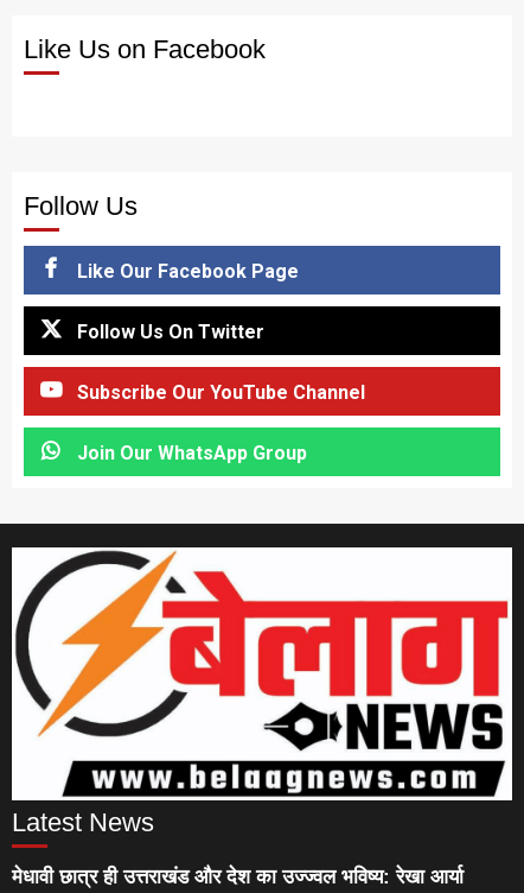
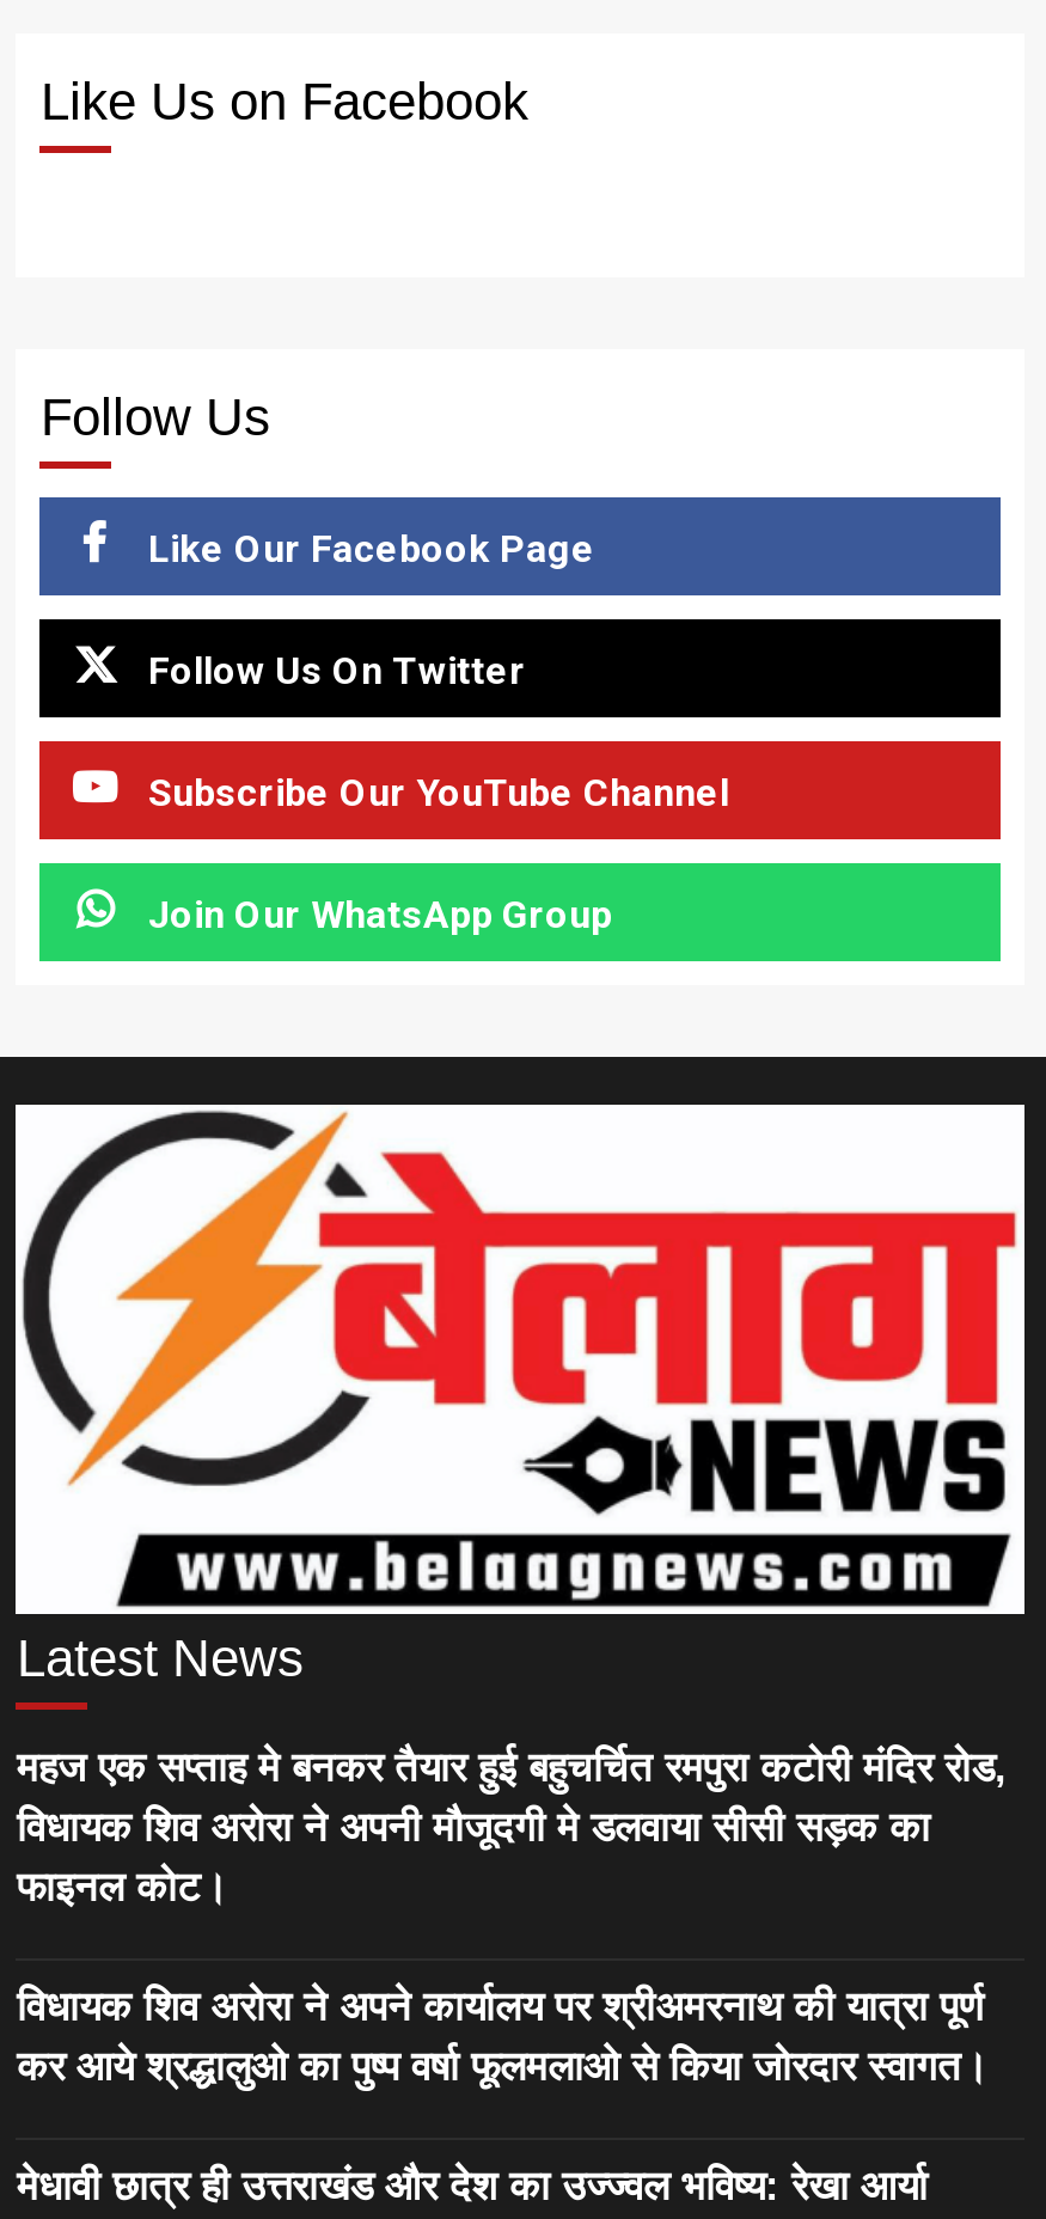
+ महज एक सप्ताह मे बनकर तैयार हुई बहुचर्चित रमपुरा कटोरी मंदिर रोड,
+ विधायक शिव अरोरा ने अपनी मौजूदगी मे डलवाया सीसी सड़क का
+ फाइनल कोट।
+ विधायक शिव अरोरा ने अपने कार्यालय पर श्रीअमरनाथ की यात्रा पूर्ण
+ कर आये श्रद्धालुओ का पुष्प वर्षा फूलमलाओ से किया जोरदार स्वागत।
